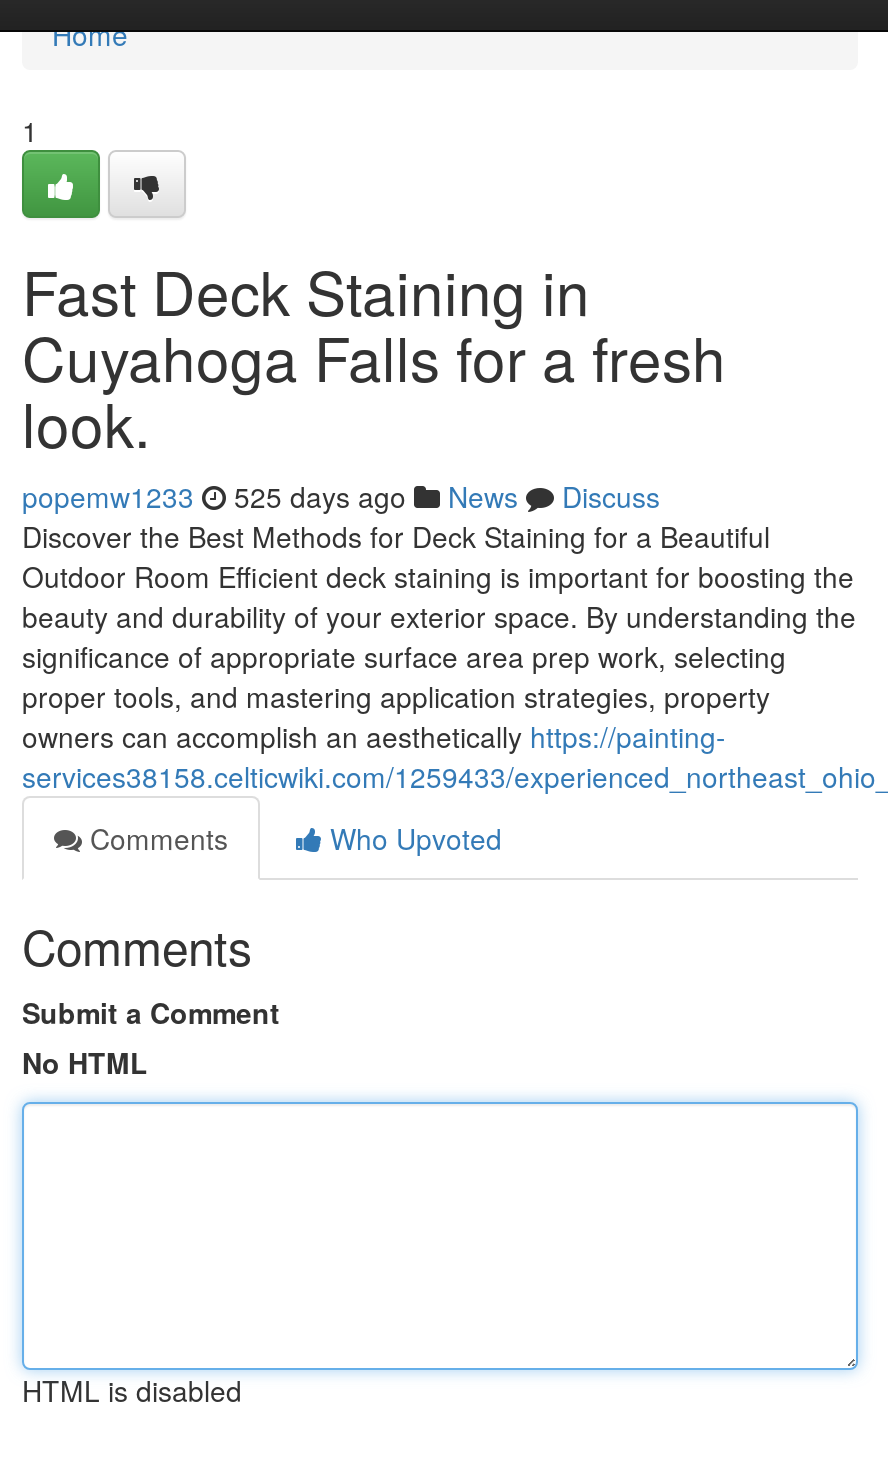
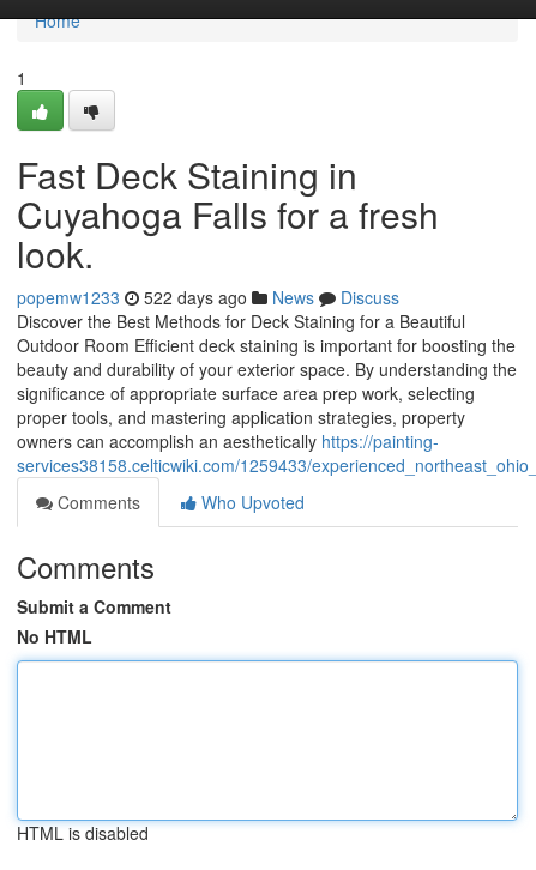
- popemw1233 525 days ago News Discuss
+ popemw1233 522 days ago News Discuss
